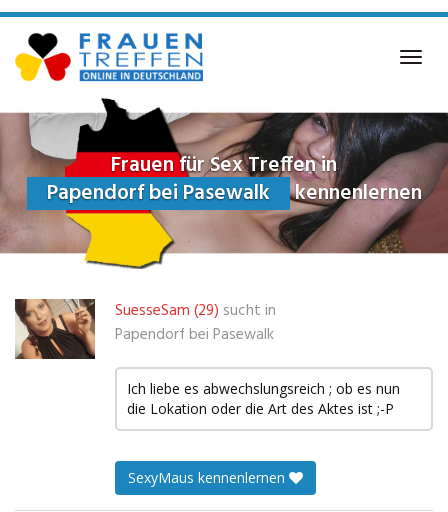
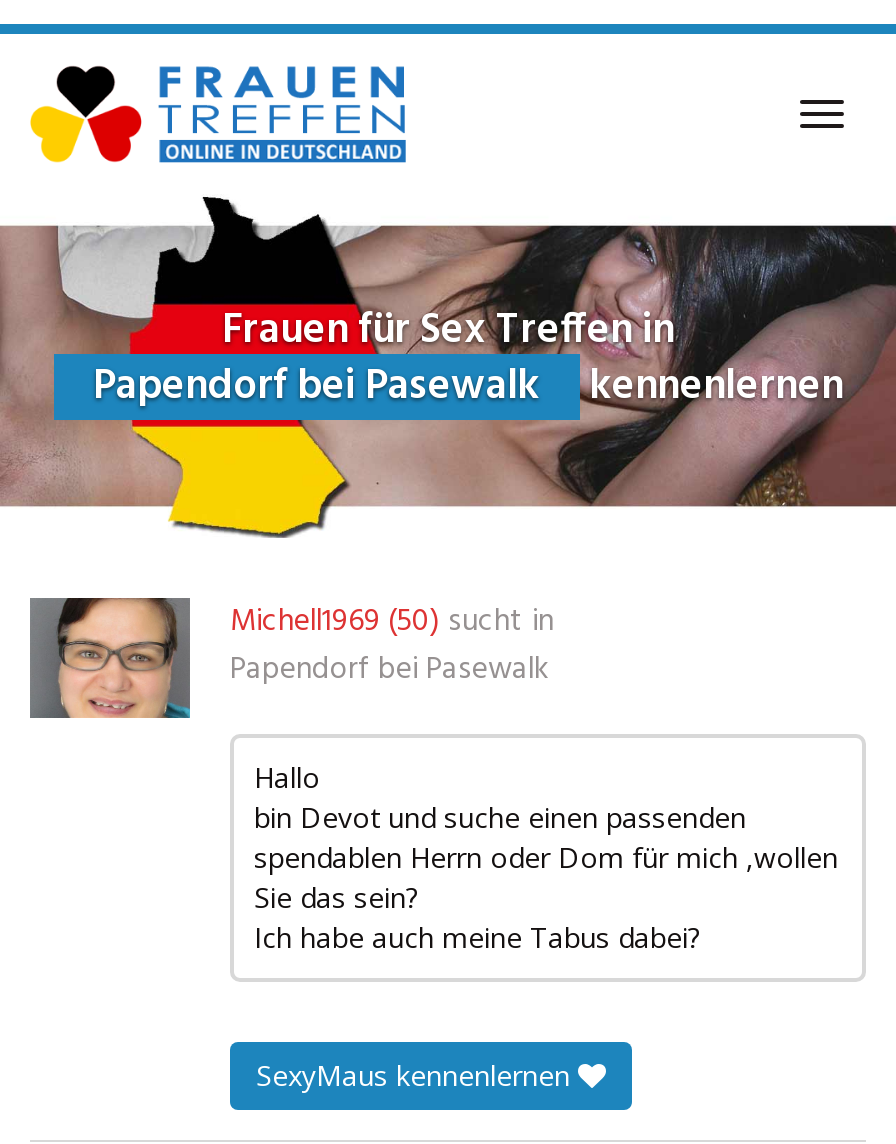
- [image]
- SuesseSam (29) sucht in
+ [image]
+ Michell1969 (50) sucht in

- Ich liebe es abwechslungsreich ; ob es nun
- die Lokation oder die Art des Aktes ist ;-P
+ Hallo
+ bin Devot und suche einen passenden
+ spendablen Herrn oder Dom für mich ,wollen
+ Sie das sein?
+ Ich habe auch meine Tabus dabei?
